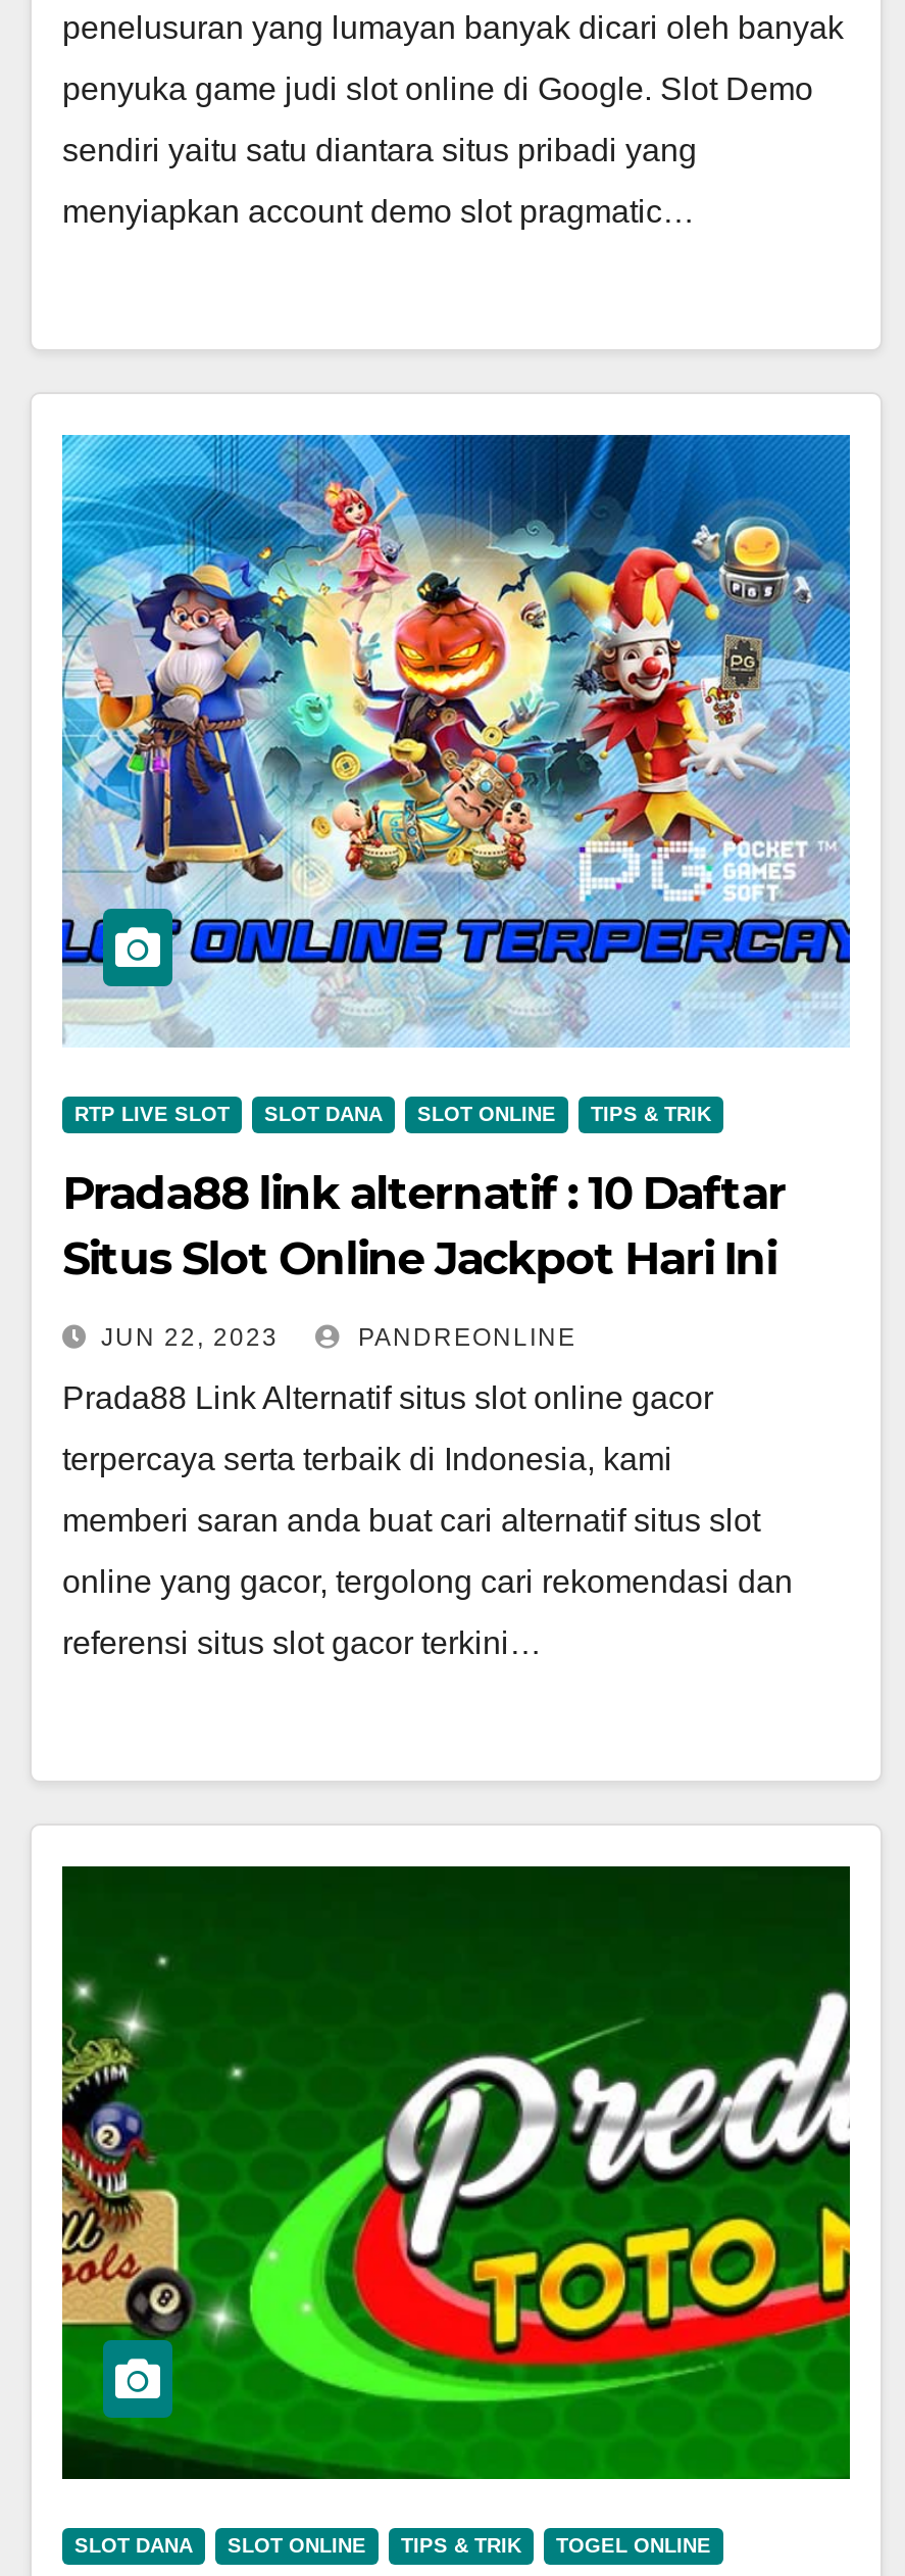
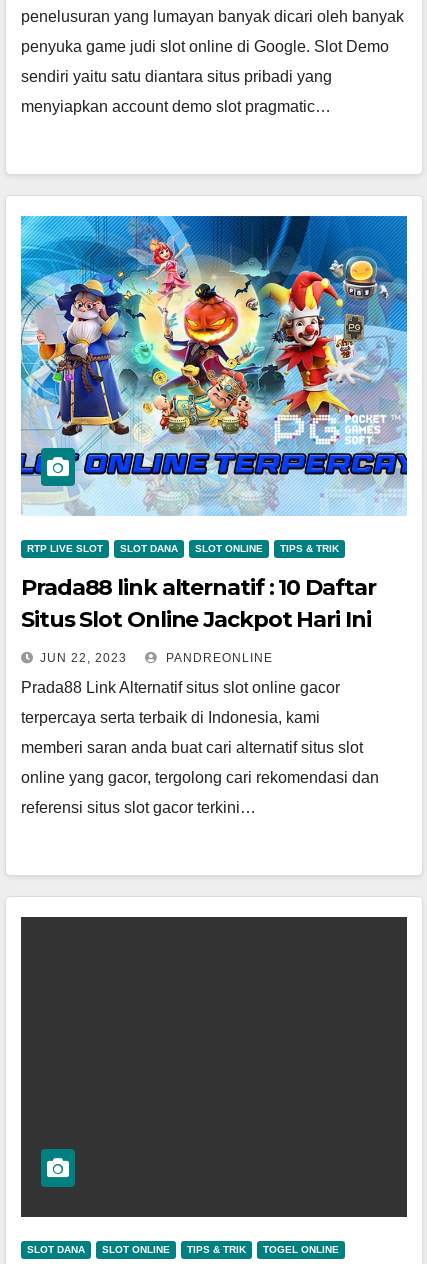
- [image]
